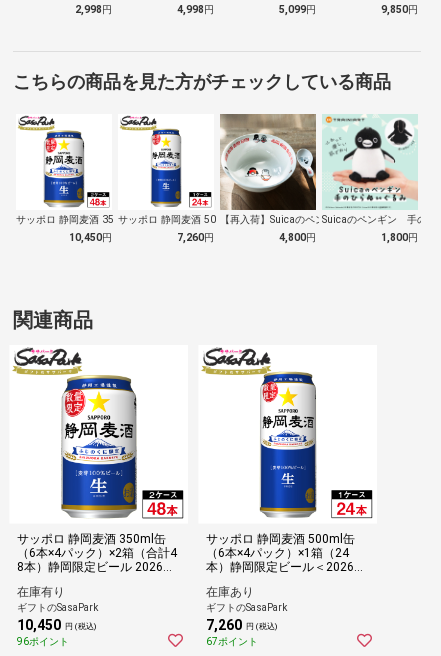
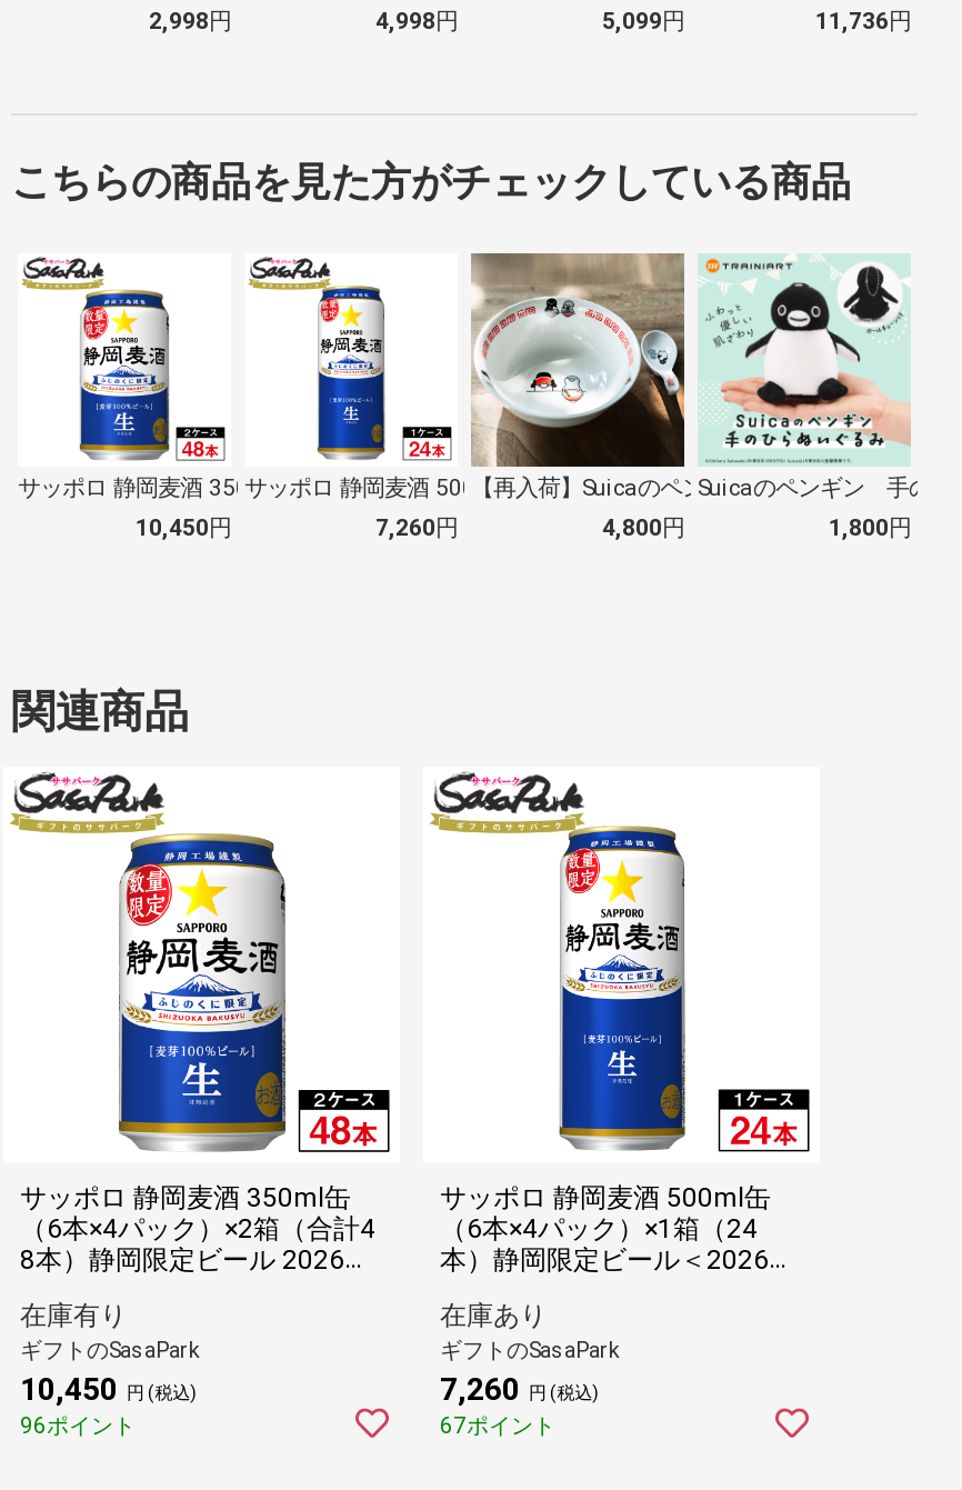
- 9,850円
+ 11,736円
